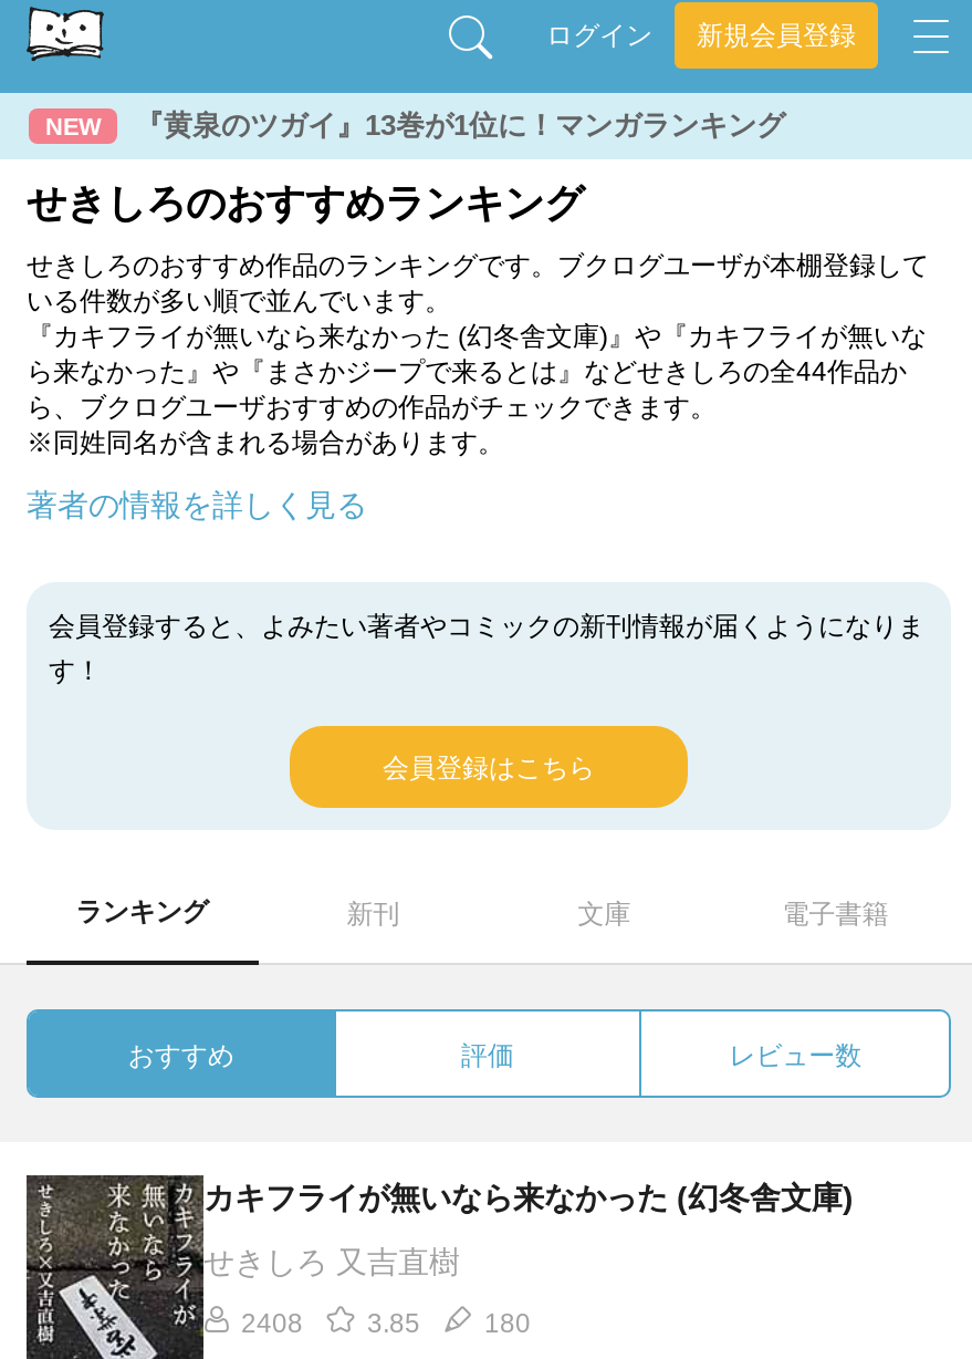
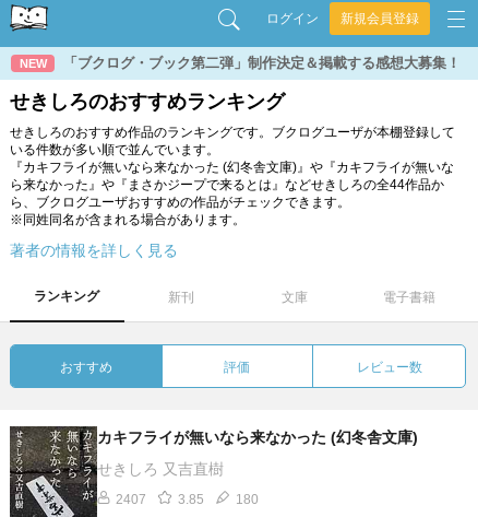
- 『黄泉のツガイ』13巻が1位に！マンガランキング
+ 「ブクログ・ブック第二弾」制作決定＆掲載する感想大募集！

- 会員登録すると、よみたい著者やコミックの新刊情報が届くようになりま
- す！
- 会員登録はこちら

- 2408
+ 2407
